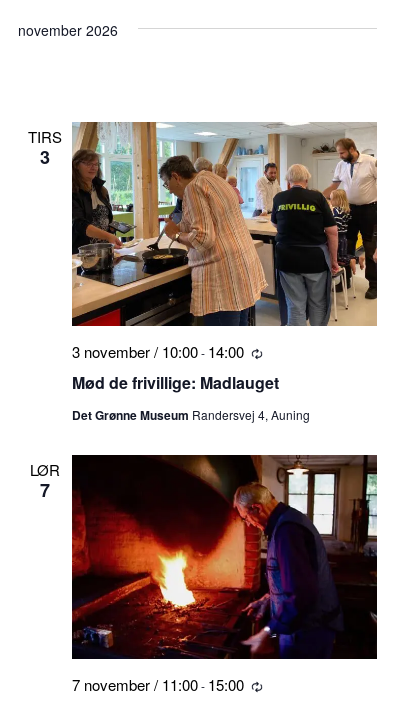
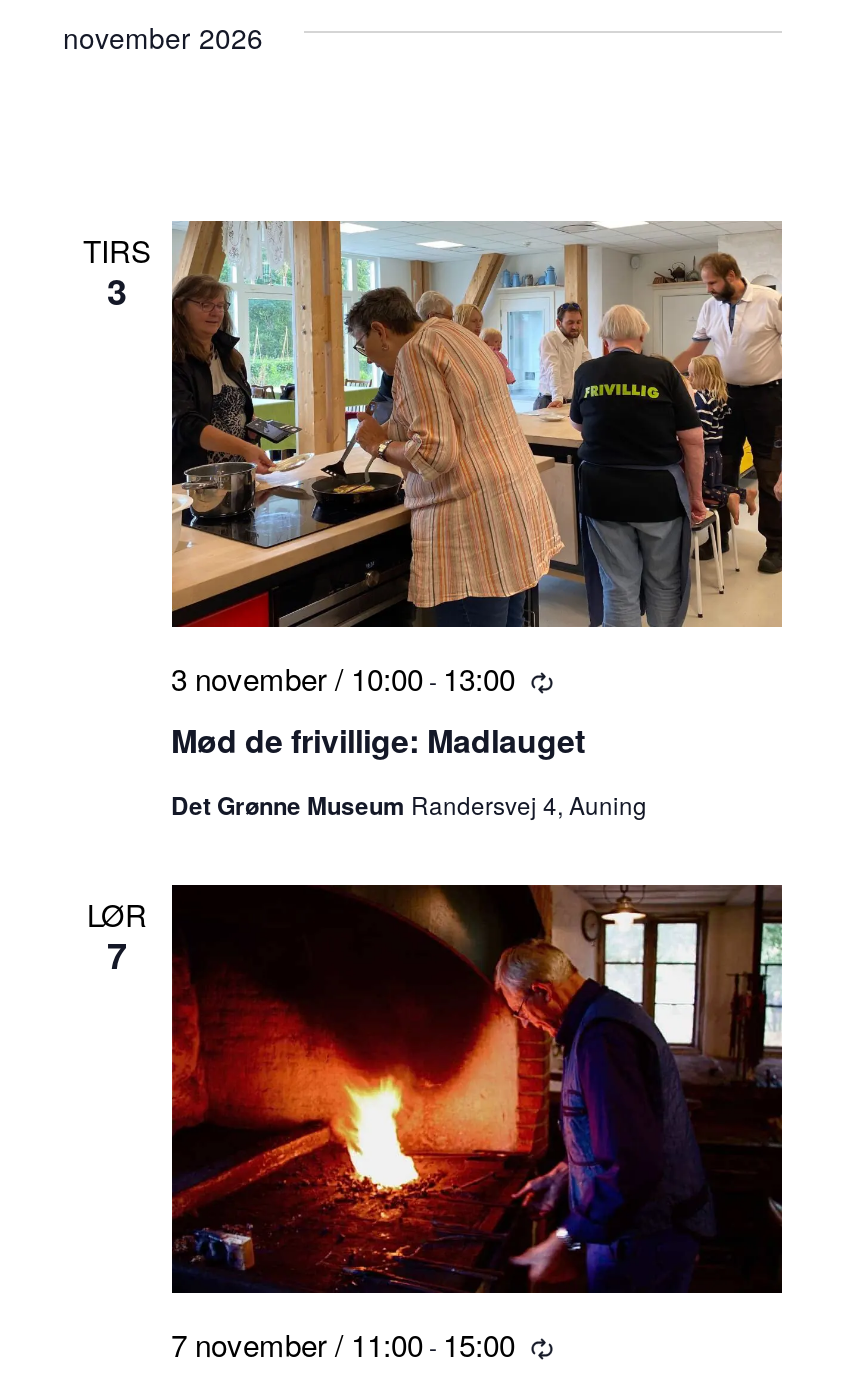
- 3 november / 10:00 - 14:00
+ 3 november / 10:00 - 13:00
